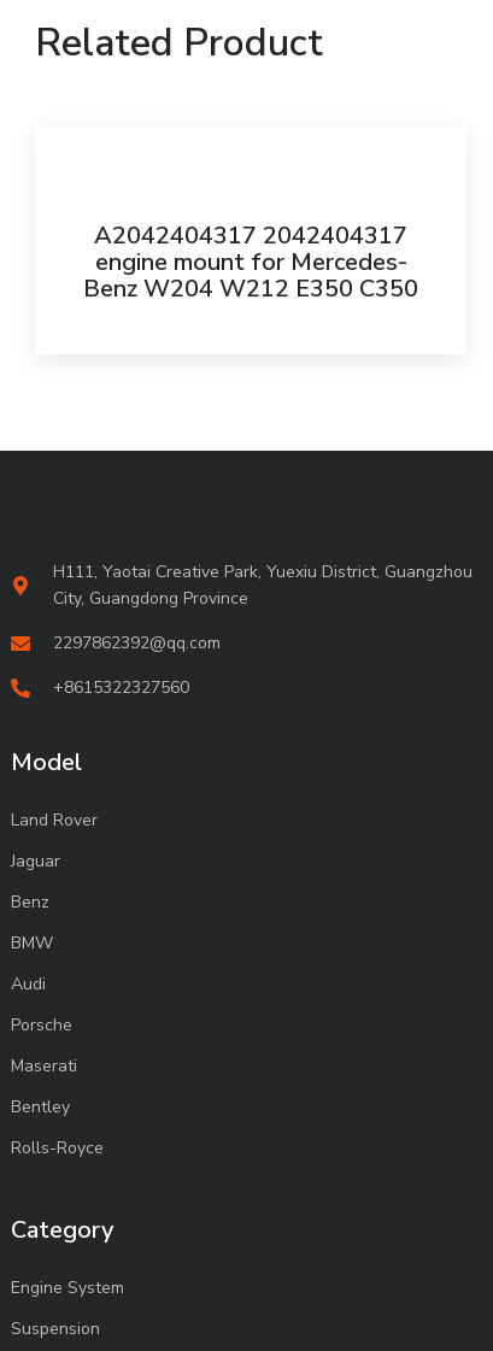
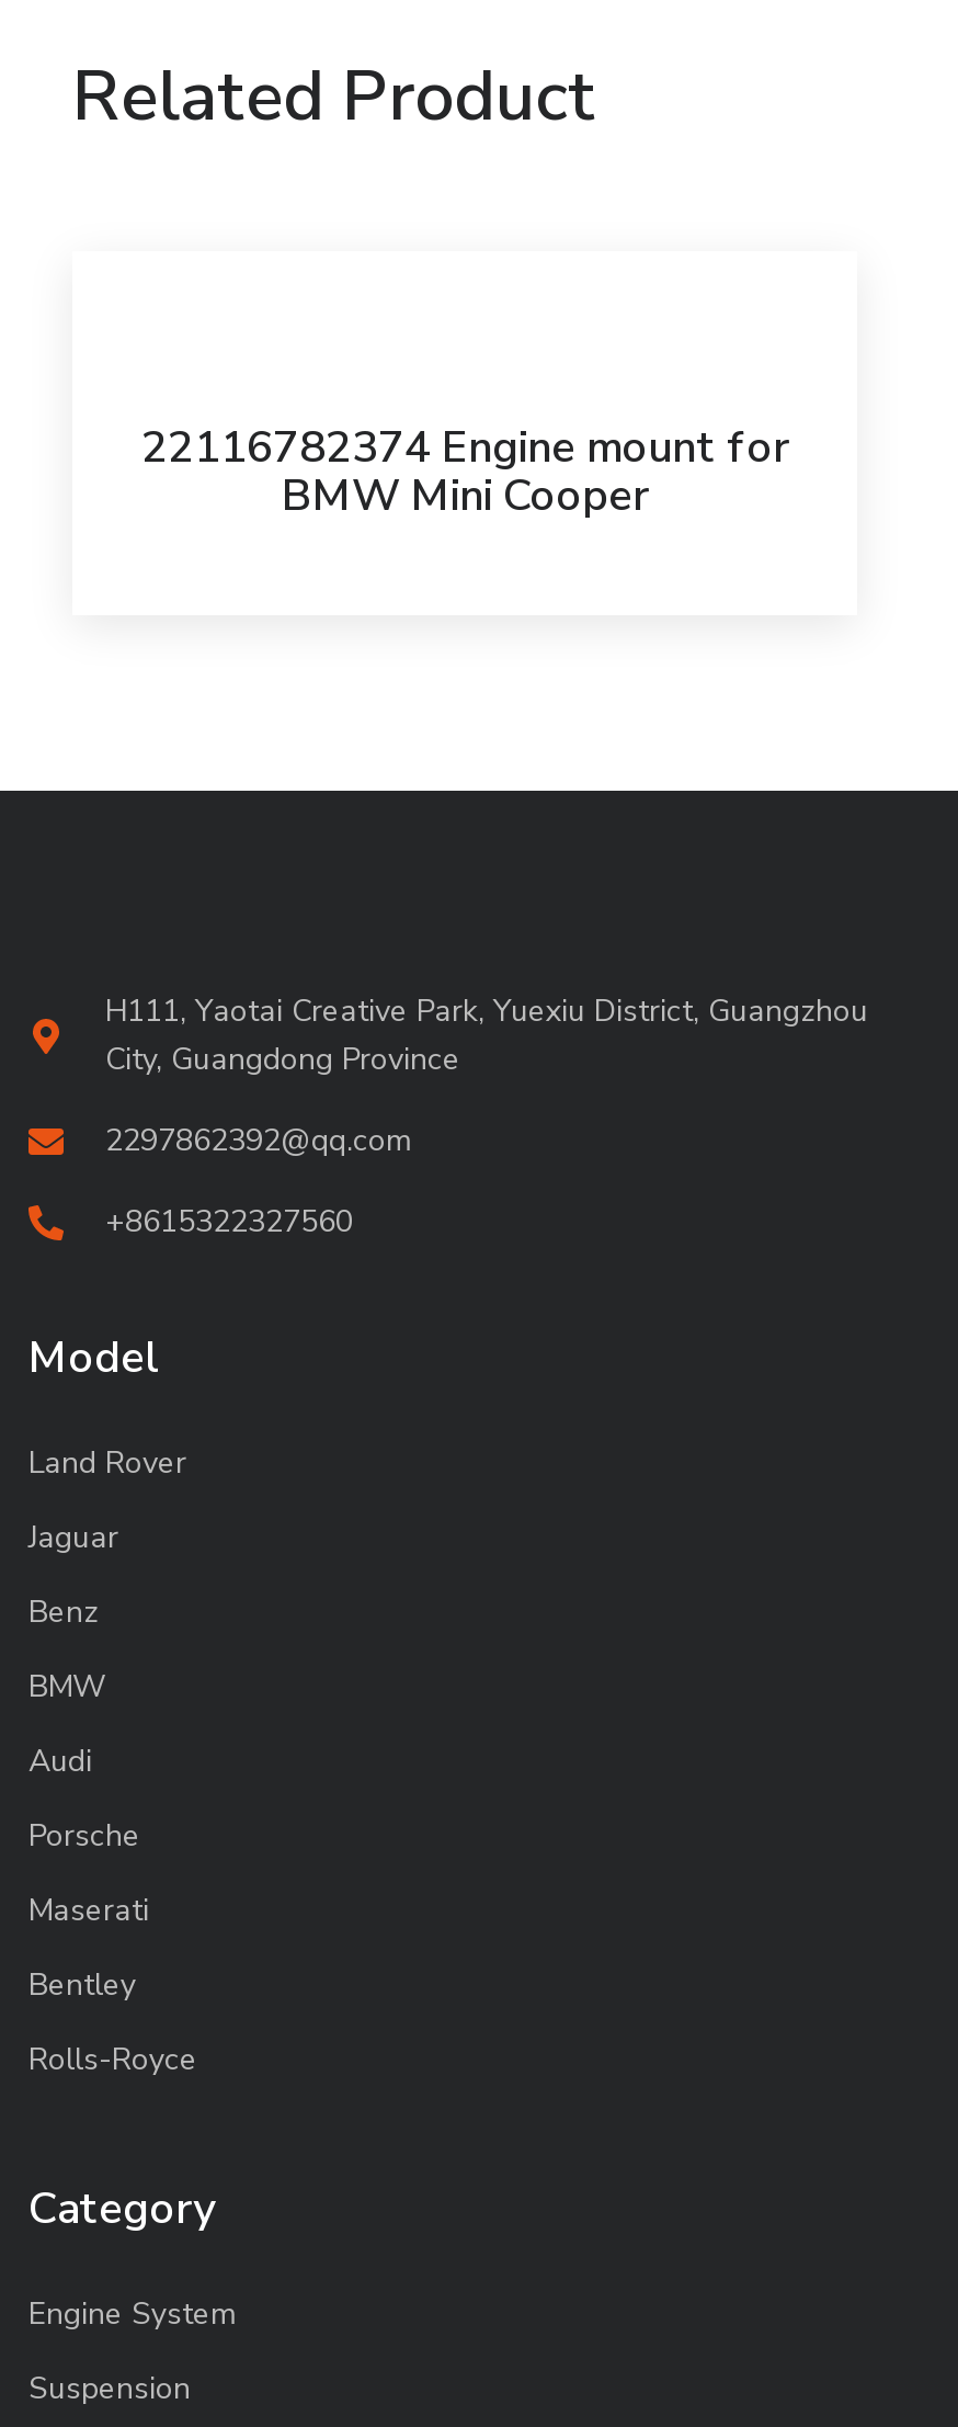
- A2042404317 2042404317
- engine mount for Mercedes-
- Benz W204 W212 E350 C350
+ 22116782374 Engine mount for
+ BMW Mini Cooper
